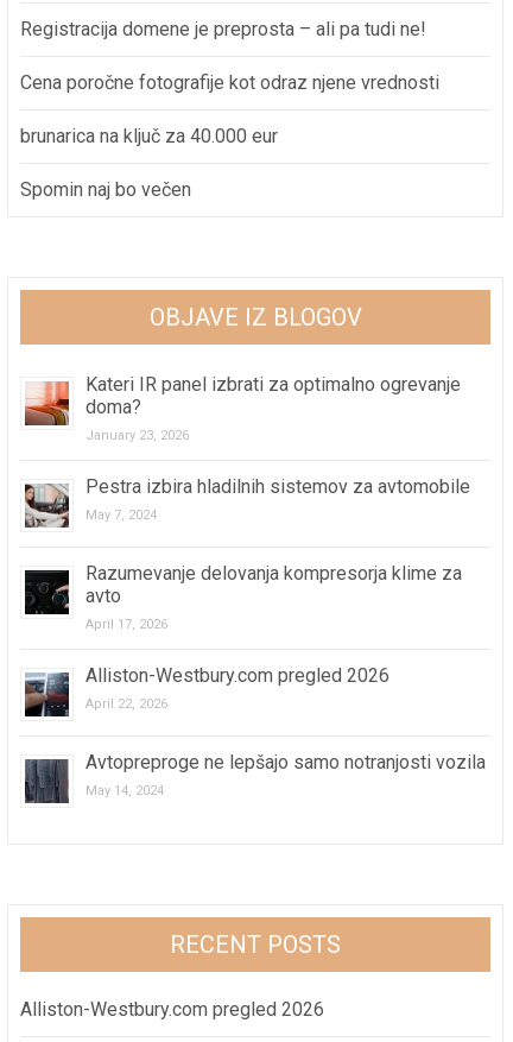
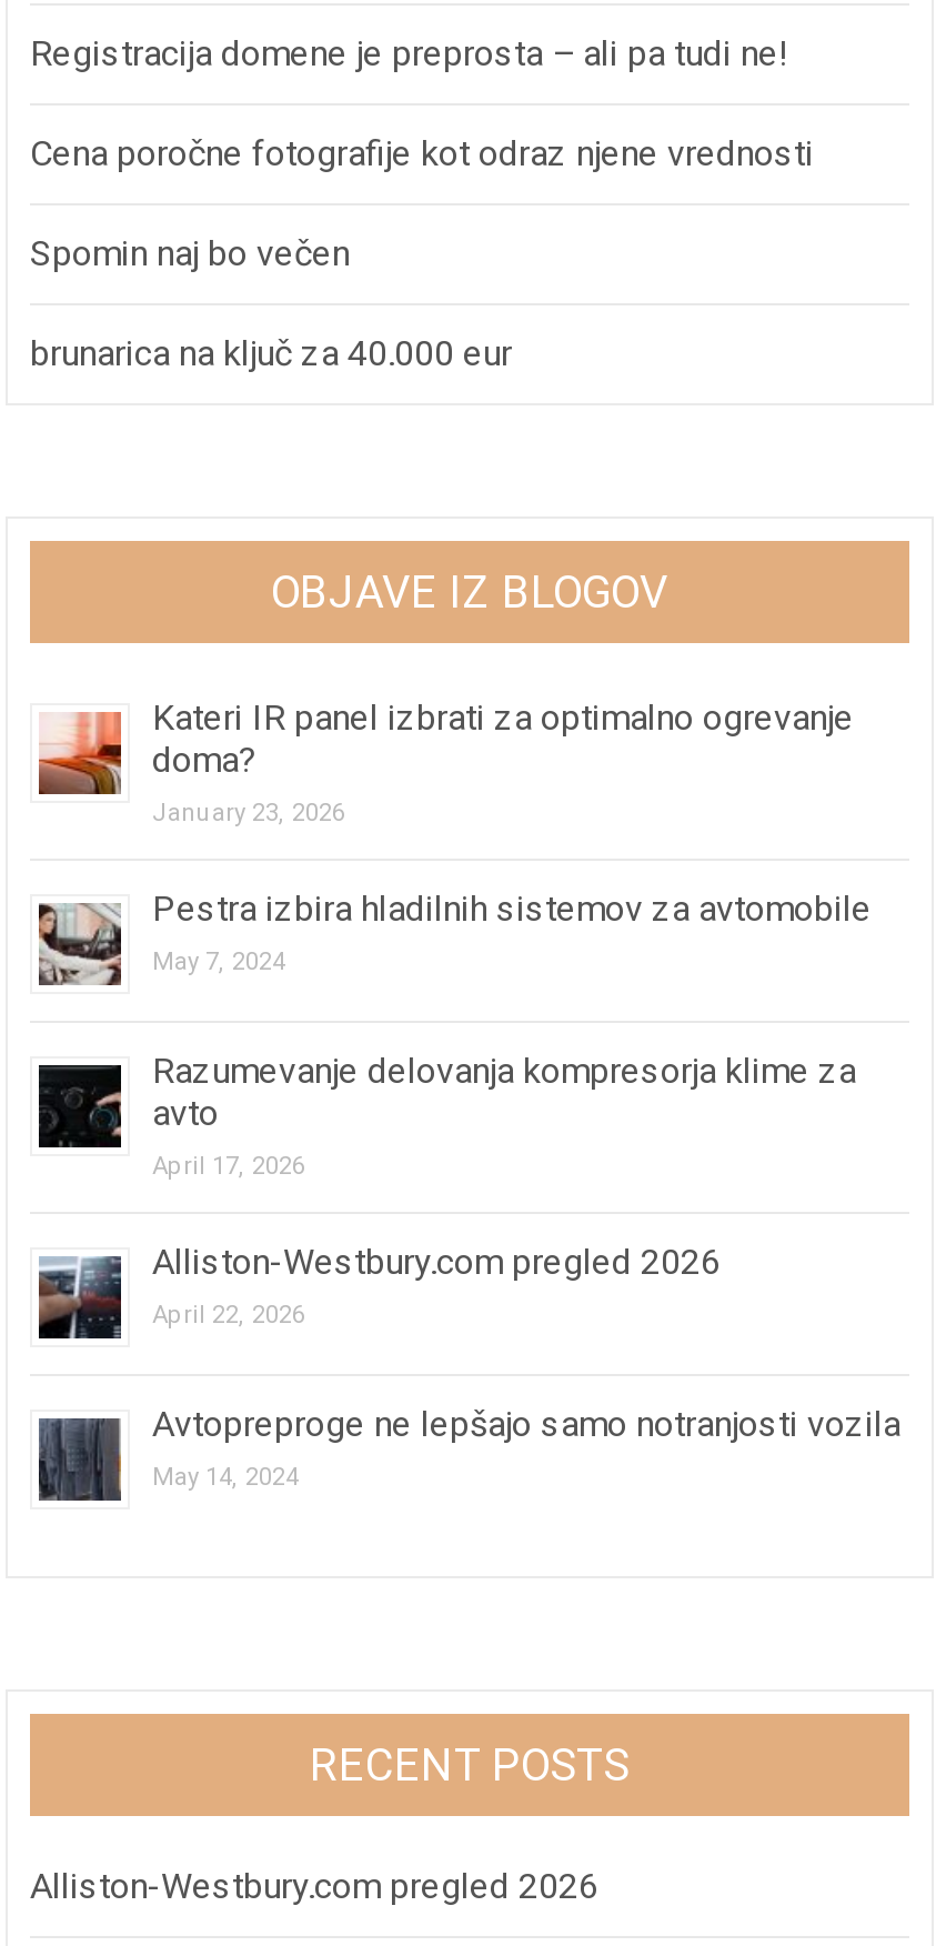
moved down: brunarica na ključ za 40.000 eur

moved up: Spomin naj bo večen
